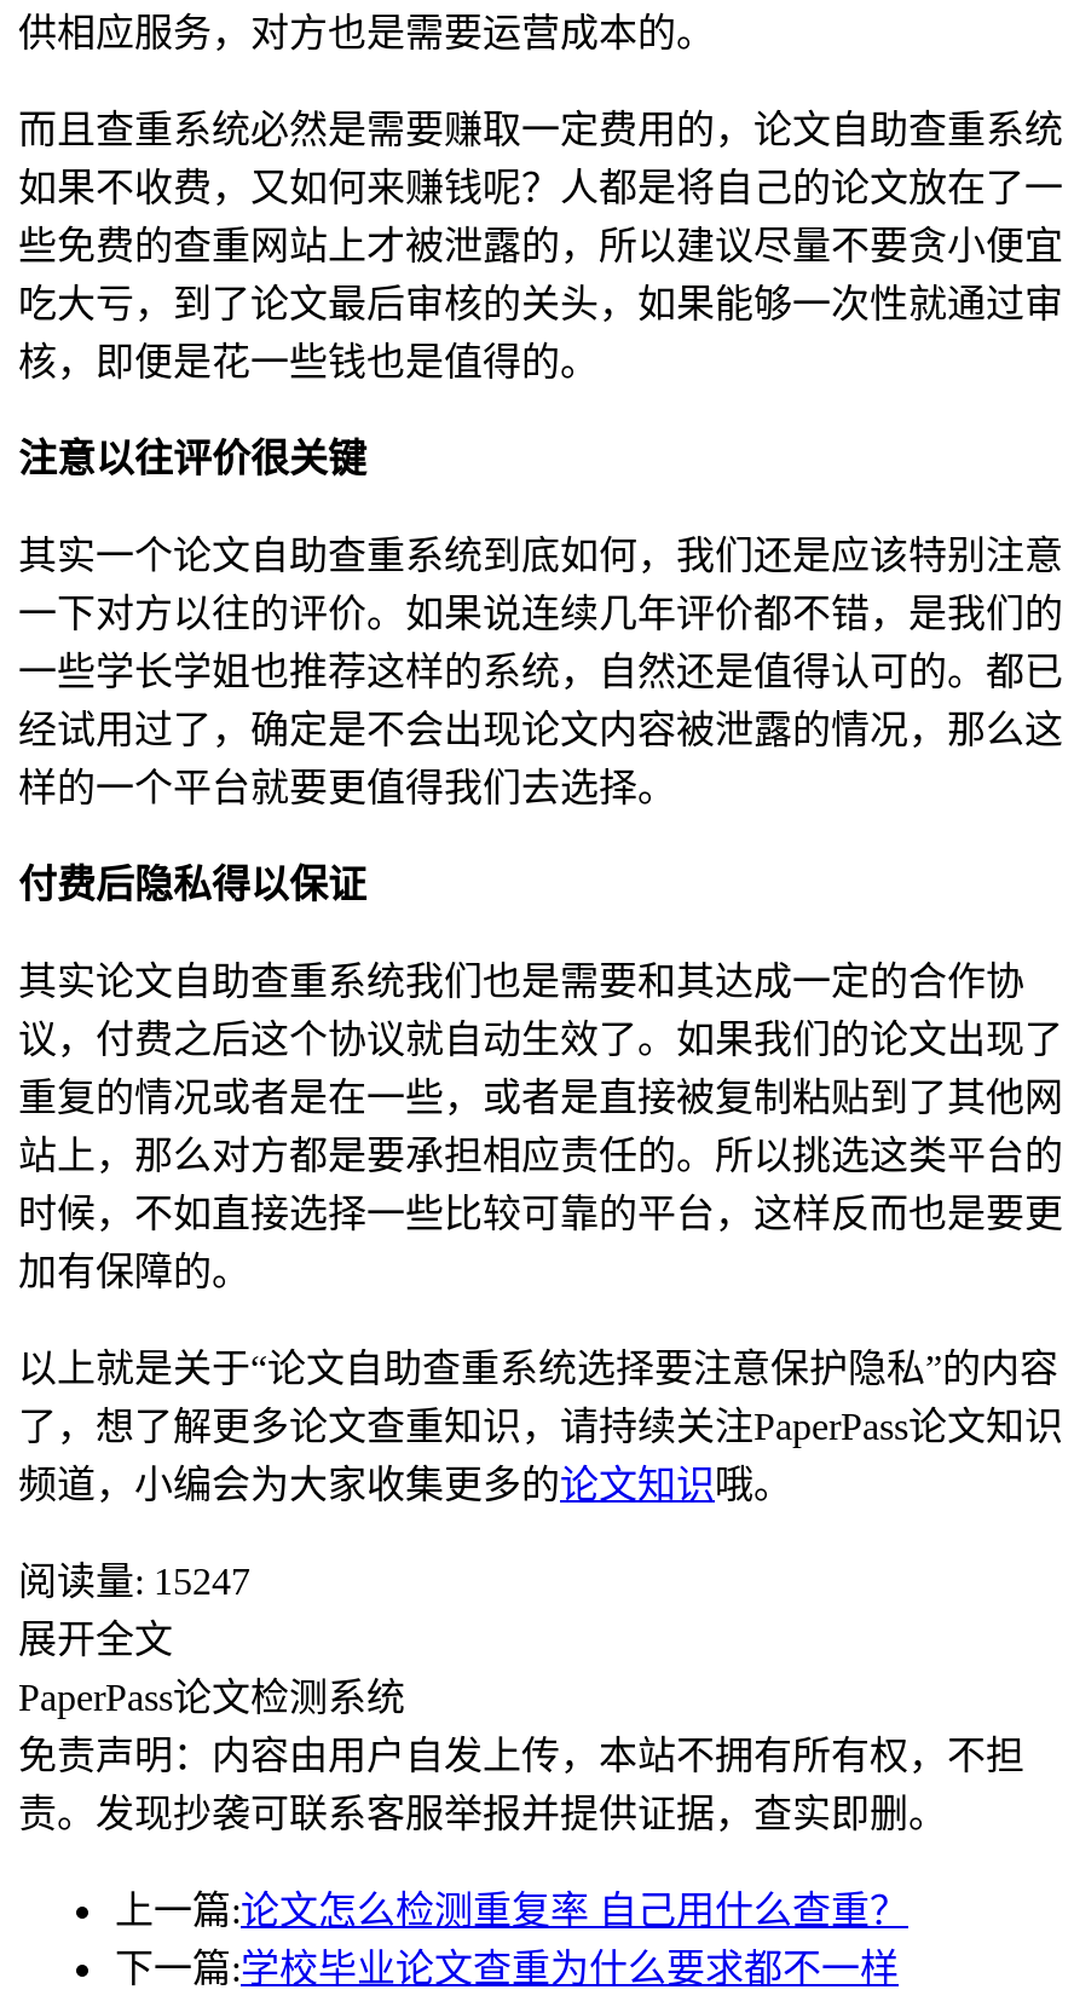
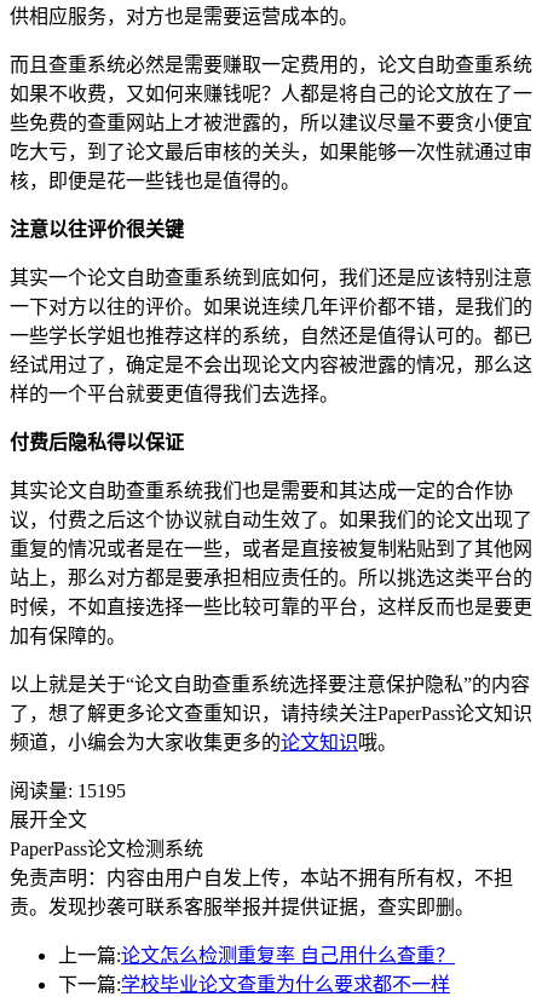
- 阅读量: 15247
+ 阅读量: 15195
